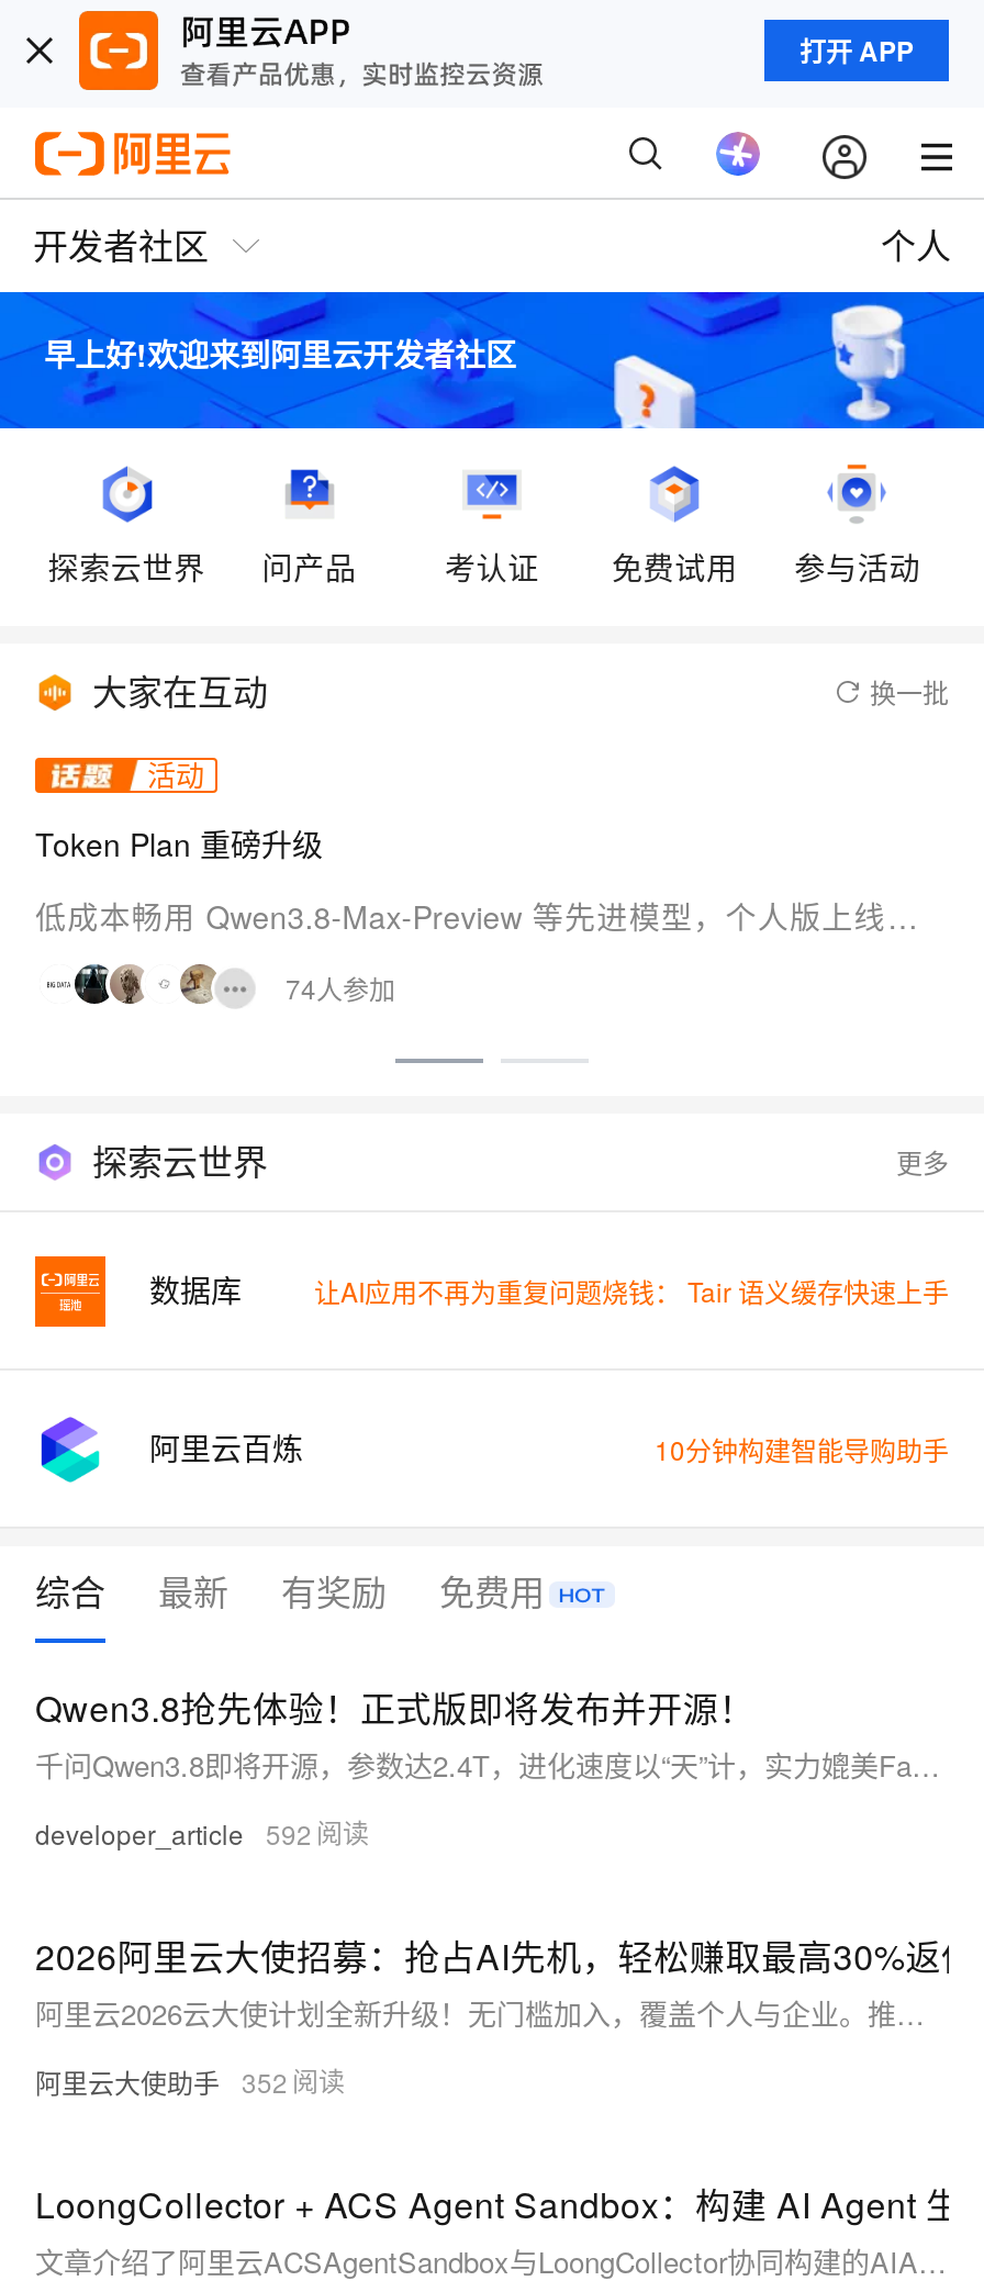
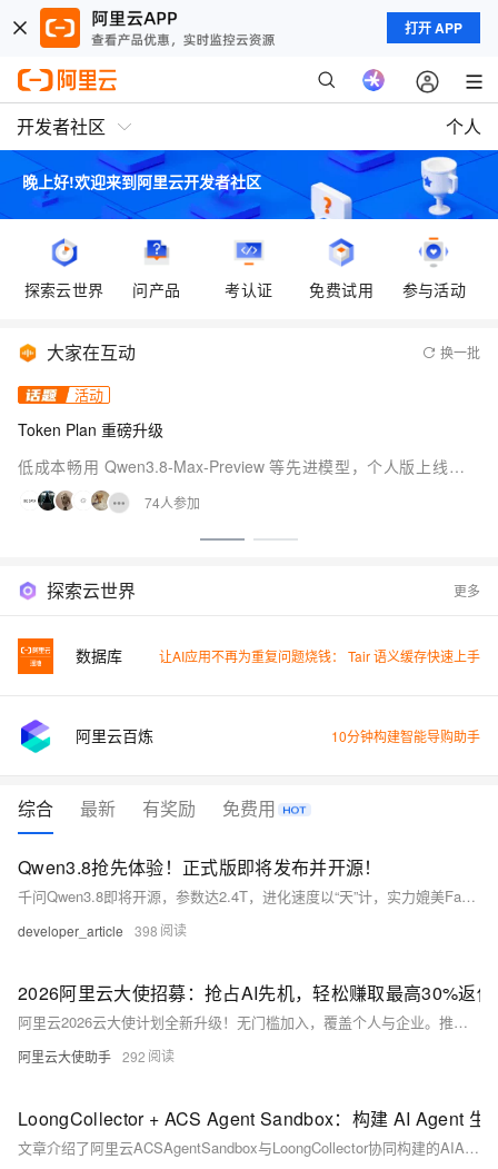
- 早上好!欢迎来到阿里云开发者社区
+ 晚上好!欢迎来到阿里云开发者社区

- developer_article 592
+ developer_article 398

- 阿里云大使助手 352
+ 阿里云大使助手 292
